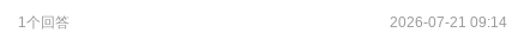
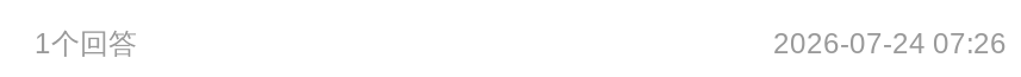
- 2026-07-21 09:14
+ 2026-07-24 07:26
